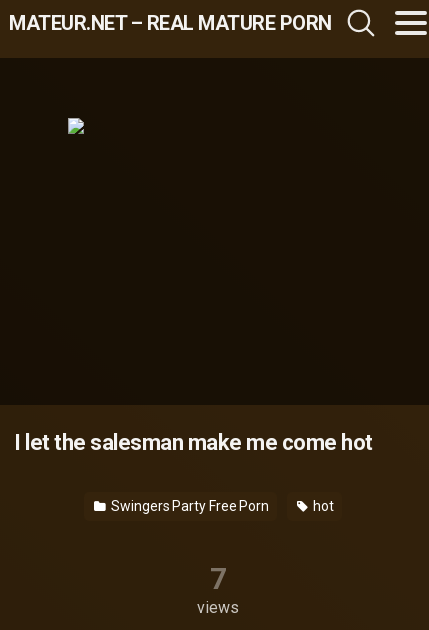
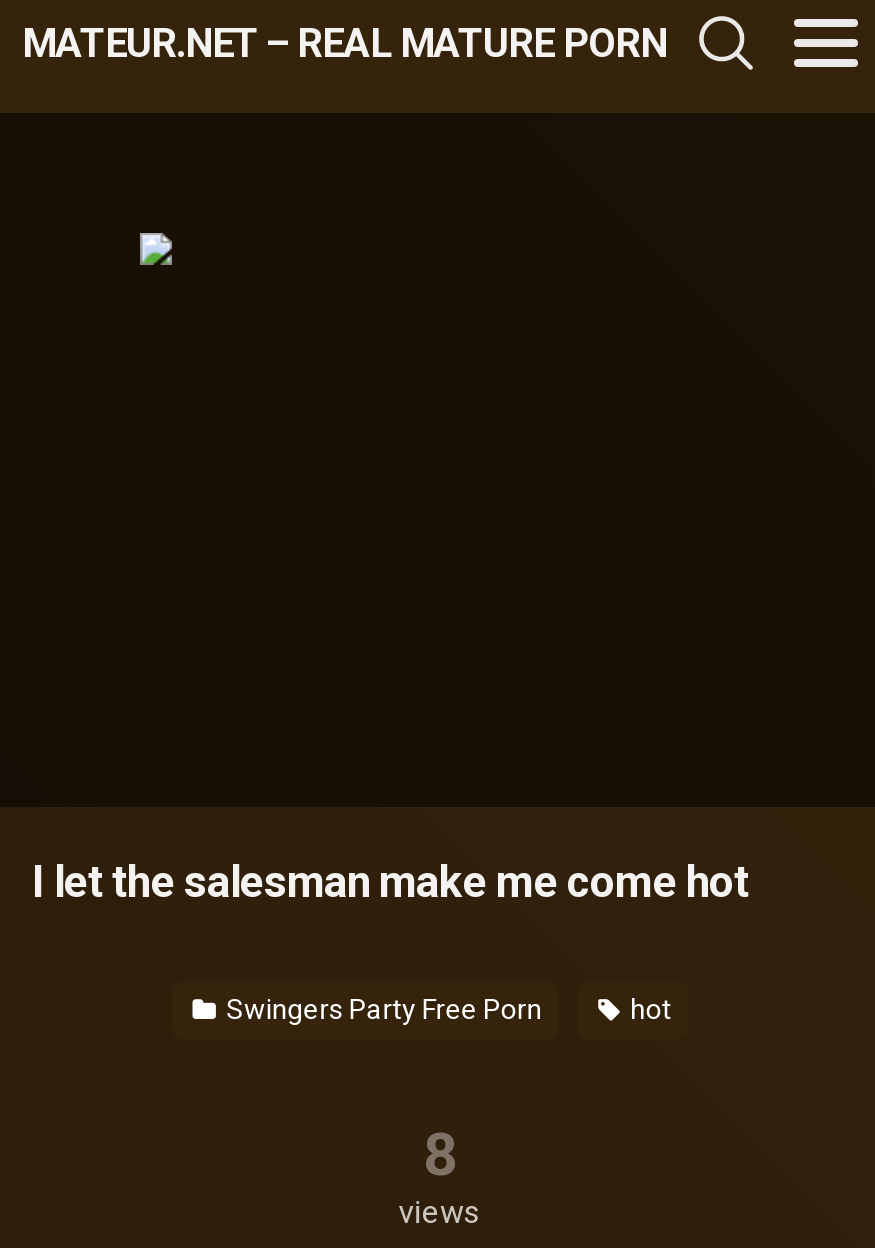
- 7
+ 8
